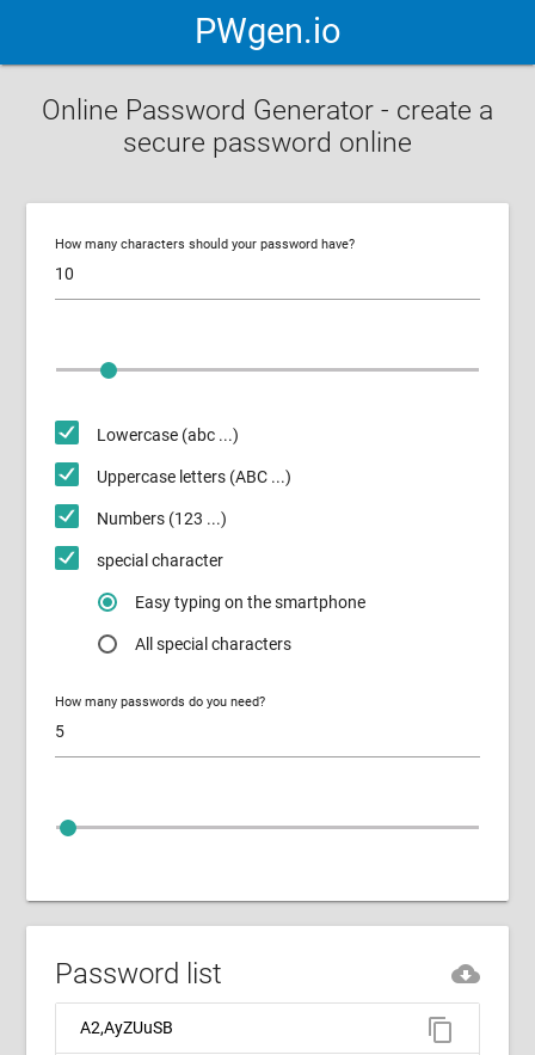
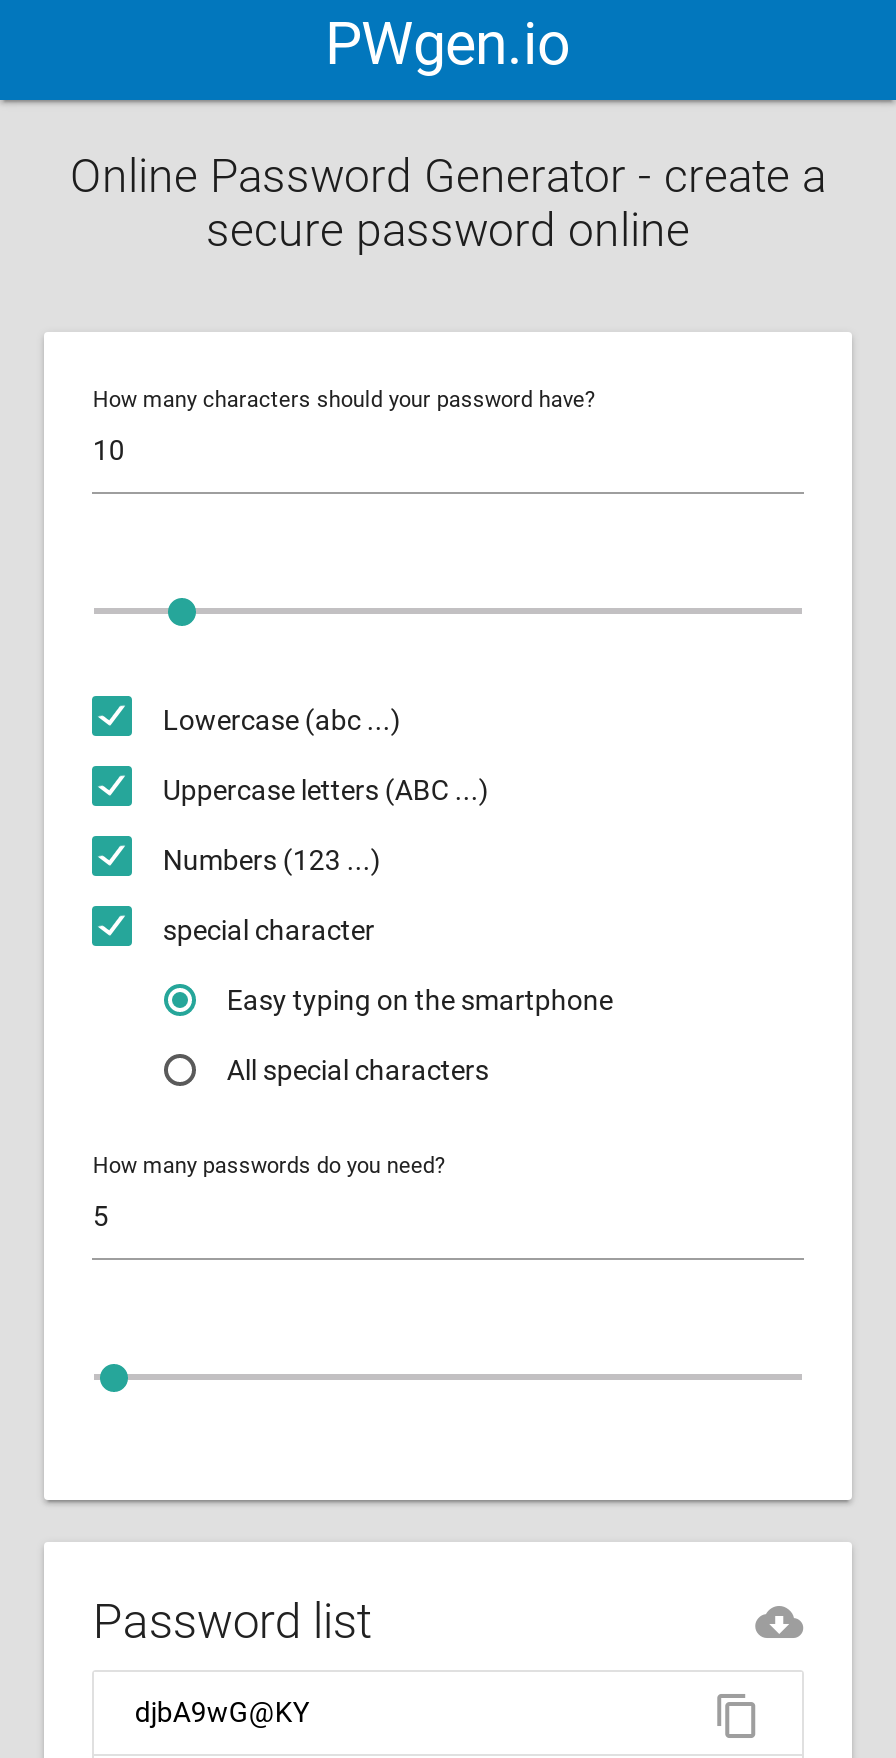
- A2,AyZUuSB
+ djbA9wG@KY
